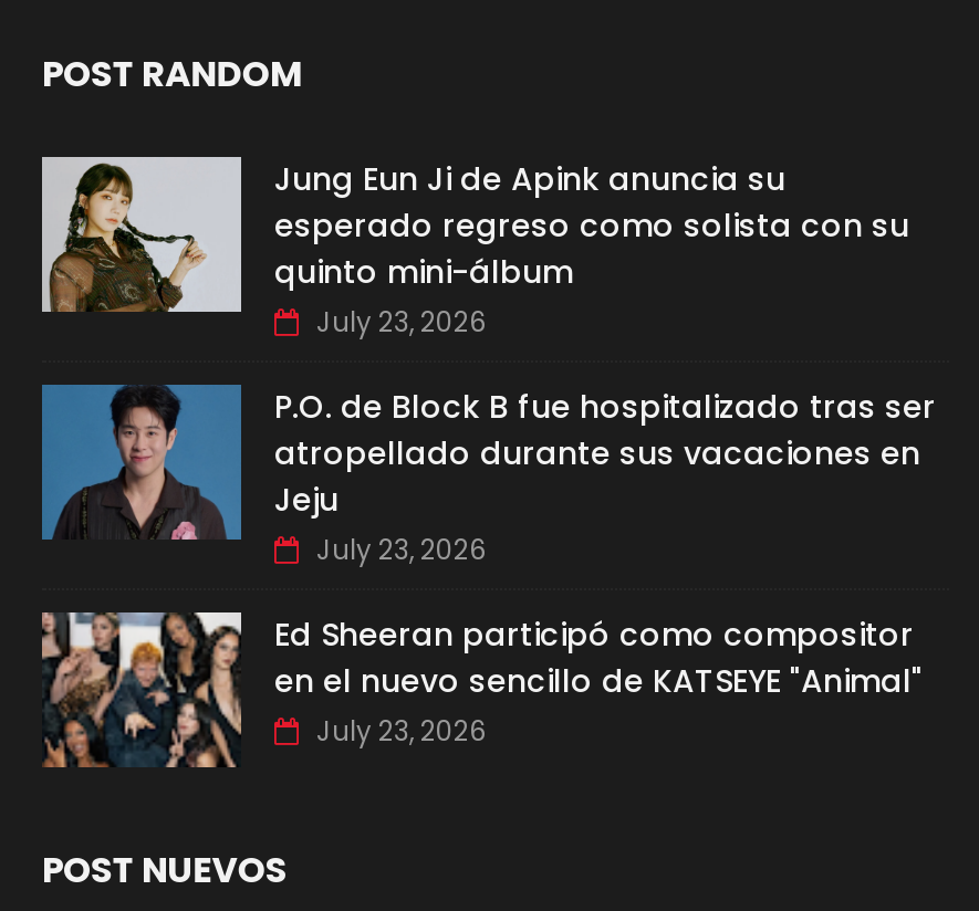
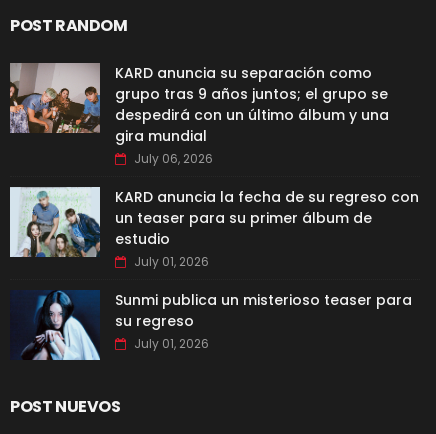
- [image]
- Jung Eun Ji de Apink anuncia su
- esperado regreso como solista con su
- quinto mini-álbum
- July 23, 2026
+ [image]
+ KARD anuncia su separación como
+ grupo tras 9 años juntos; el grupo se
+ despedirá con un último álbum y una
+ gira mundial
+ July 06, 2026

- [image]
- P.O. de Block B fue hospitalizado tras ser
- atropellado durante sus vacaciones en
- Jeju
- July 23, 2026
+ [image]
+ KARD anuncia la fecha de su regreso con
+ un teaser para su primer álbum de
+ estudio
+ July 01, 2026

- [image]
- Ed Sheeran participó como compositor
- en el nuevo sencillo de KATSEYE "Animal"
- July 23, 2026
+ [image]
+ Sunmi publica un misterioso teaser para
+ su regreso
+ July 01, 2026
